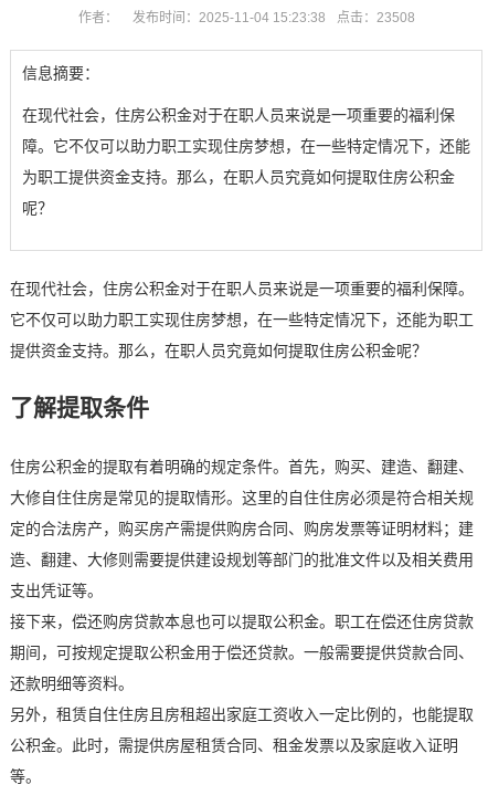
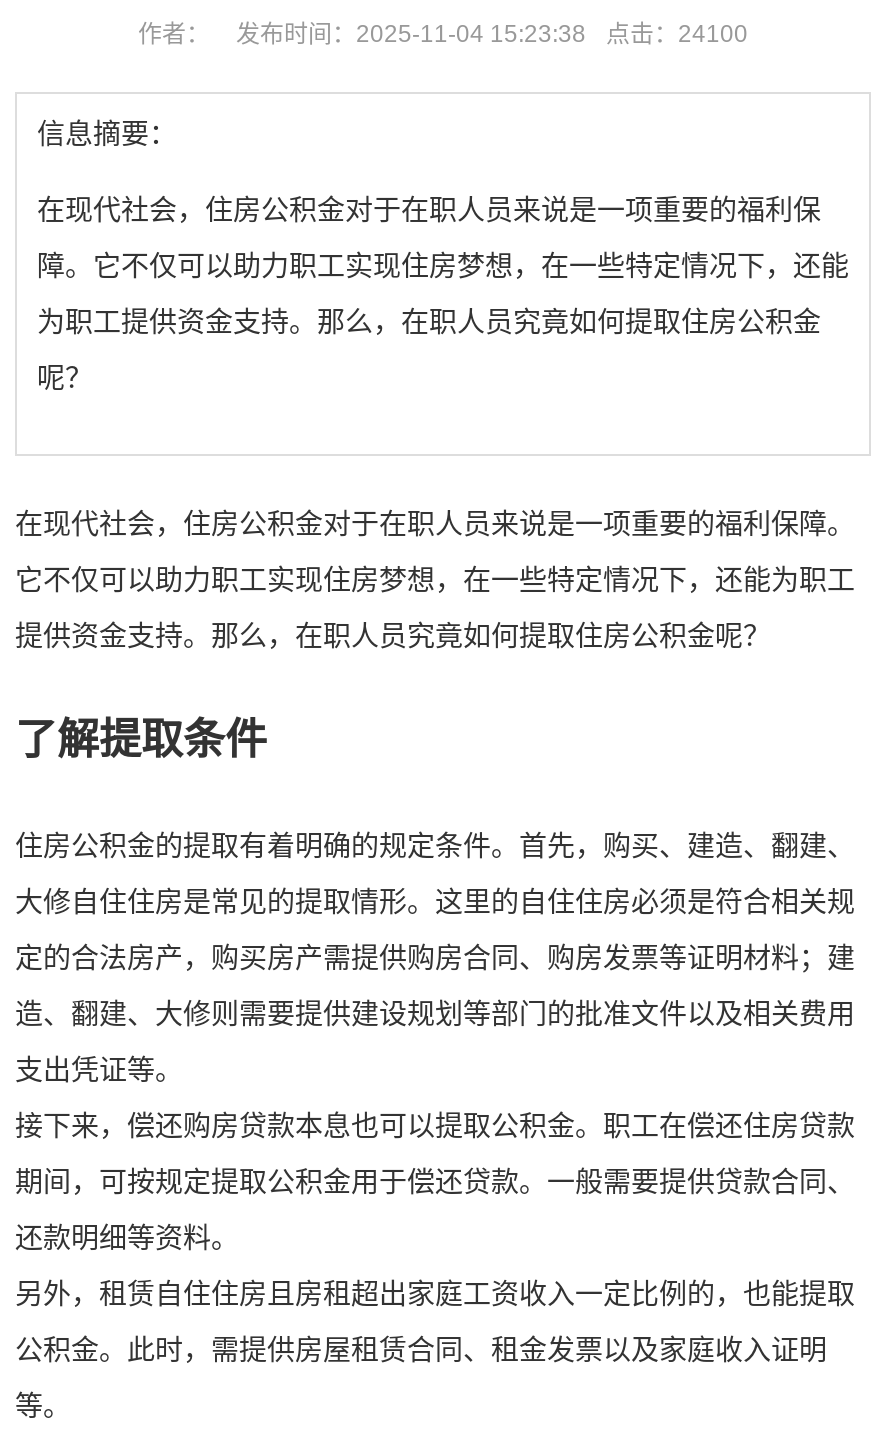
- 作者： 发布时间：2025-11-04 15:23:38 点击：23508
+ 作者： 发布时间：2025-11-04 15:23:38 点击：24100
